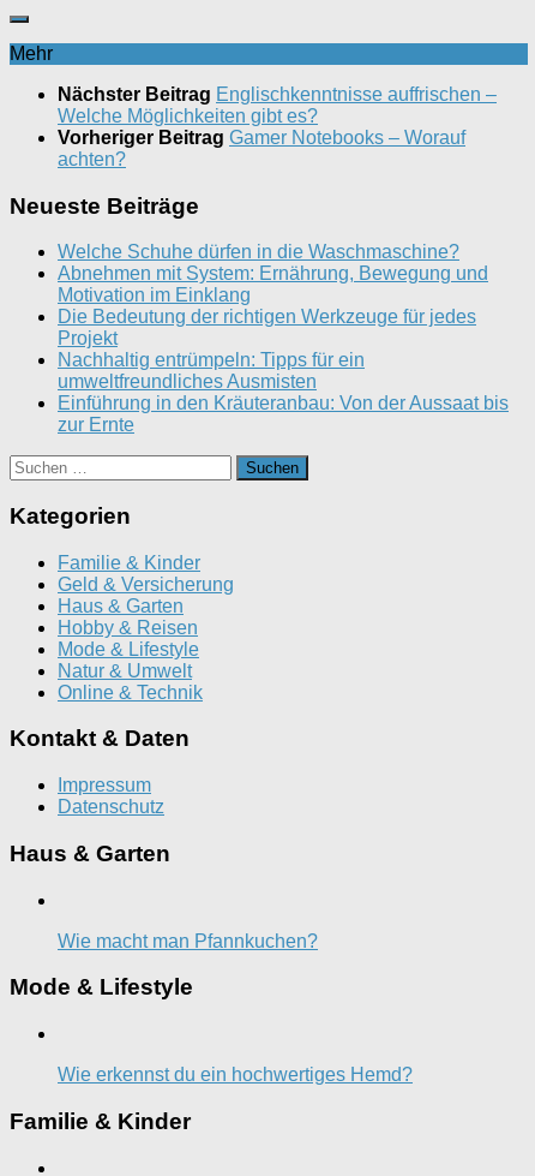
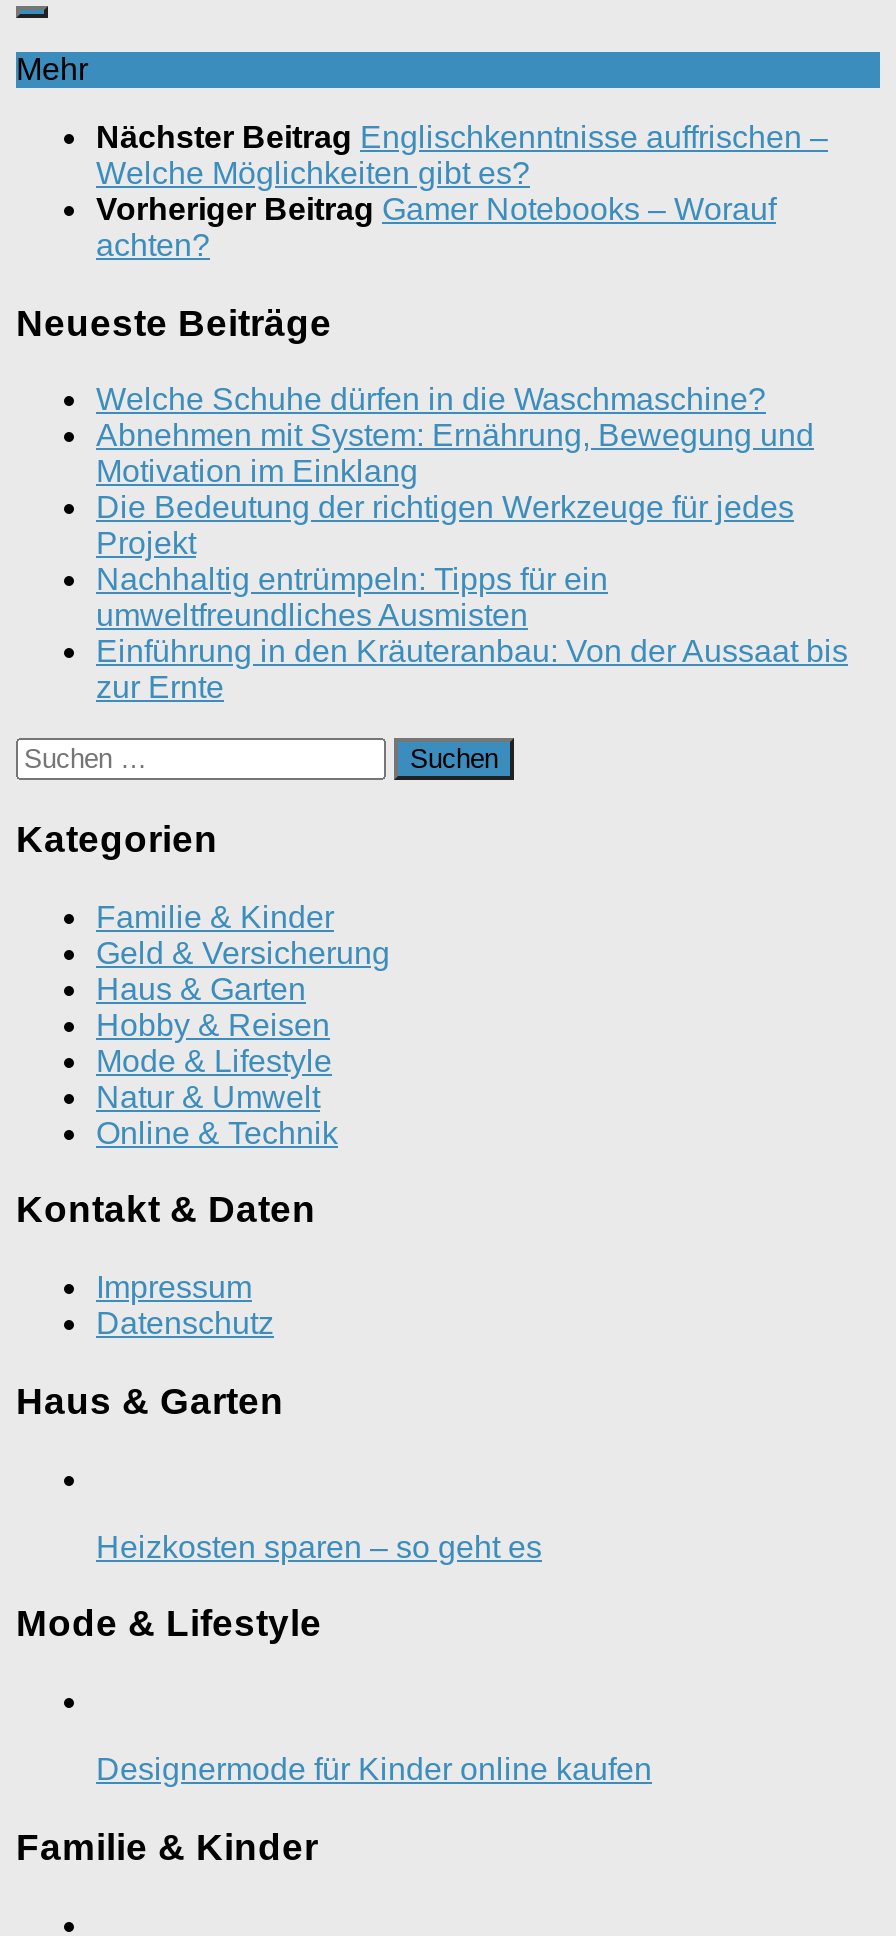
- Wie macht man Pfannkuchen?
+ Heizkosten sparen – so geht es

- Wie erkennst du ein hochwertiges Hemd?
+ Designermode für Kinder online kaufen
